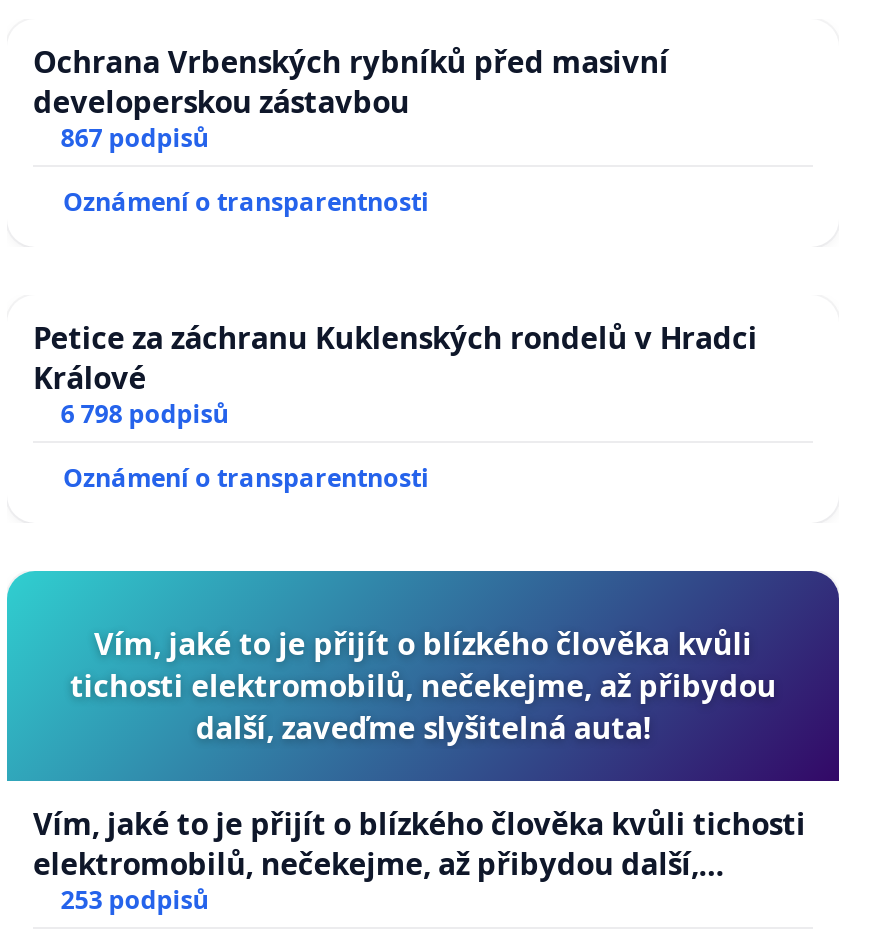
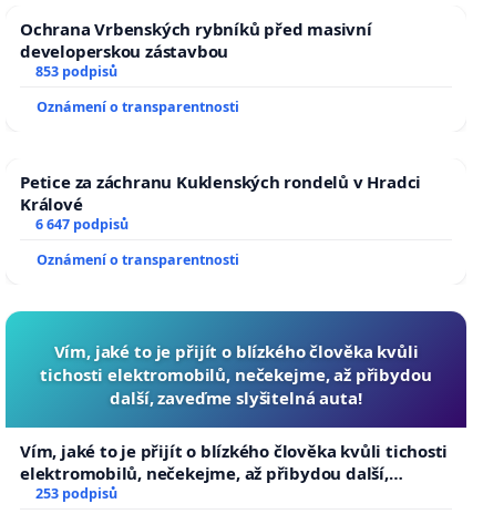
- 867 podpisů
+ 853 podpisů

- 6 798 podpisů
+ 6 647 podpisů
